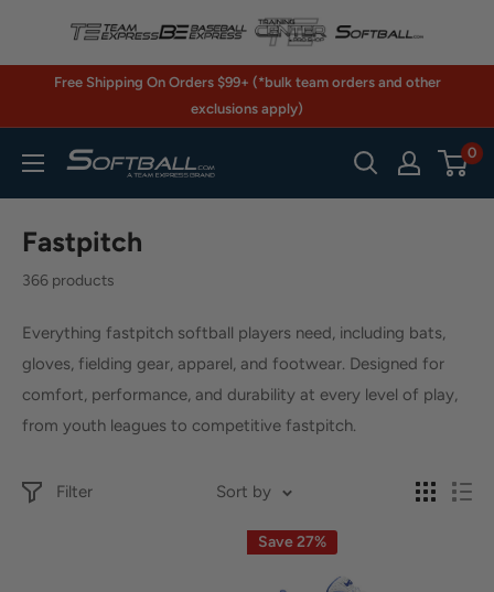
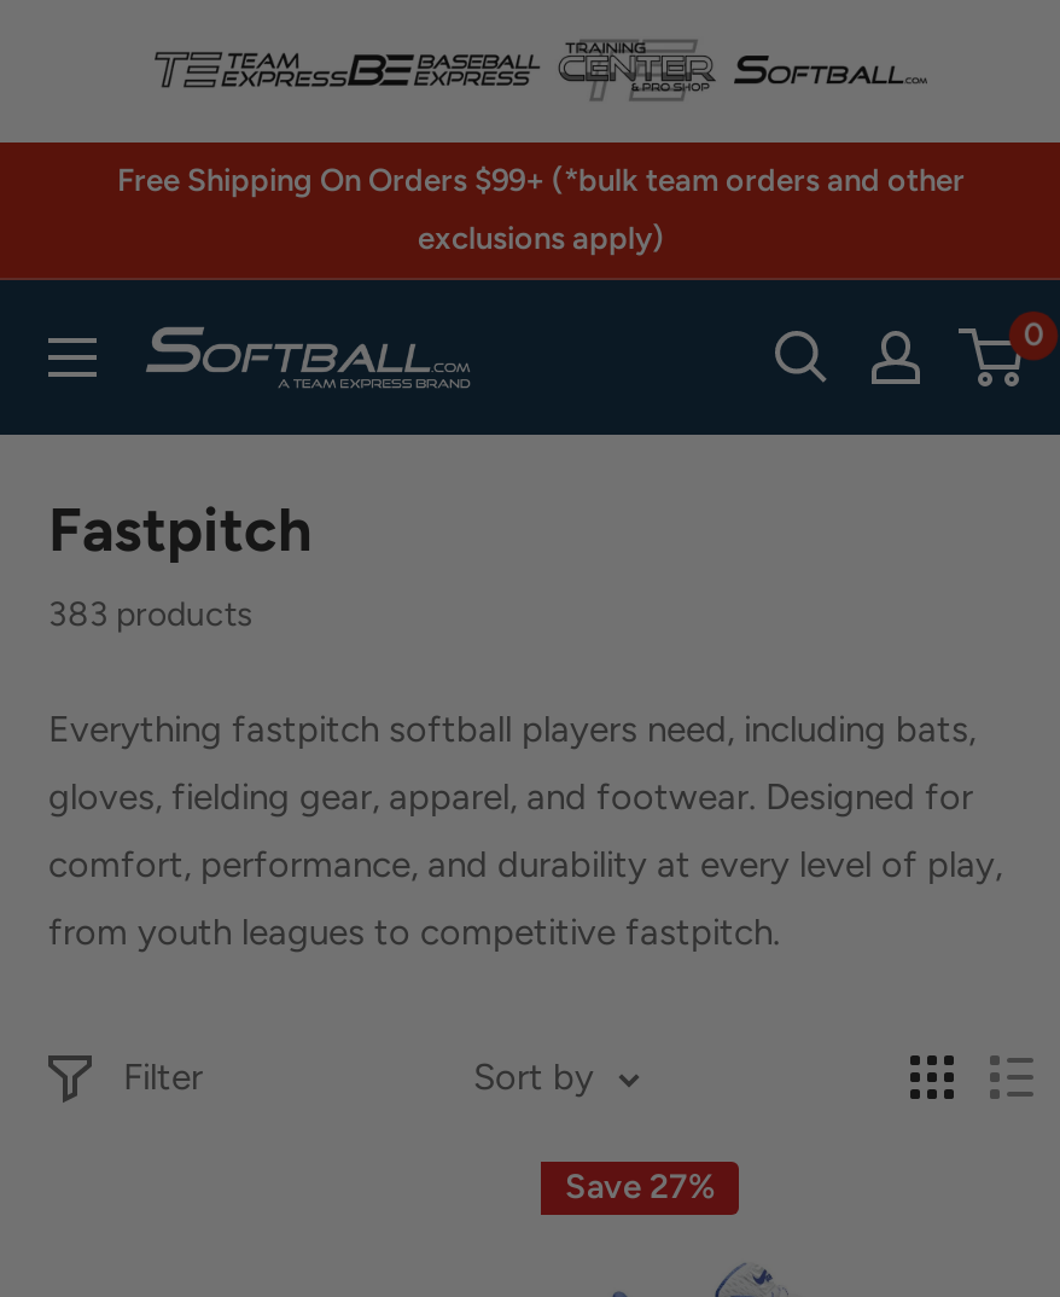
- 366 products
+ 383 products
